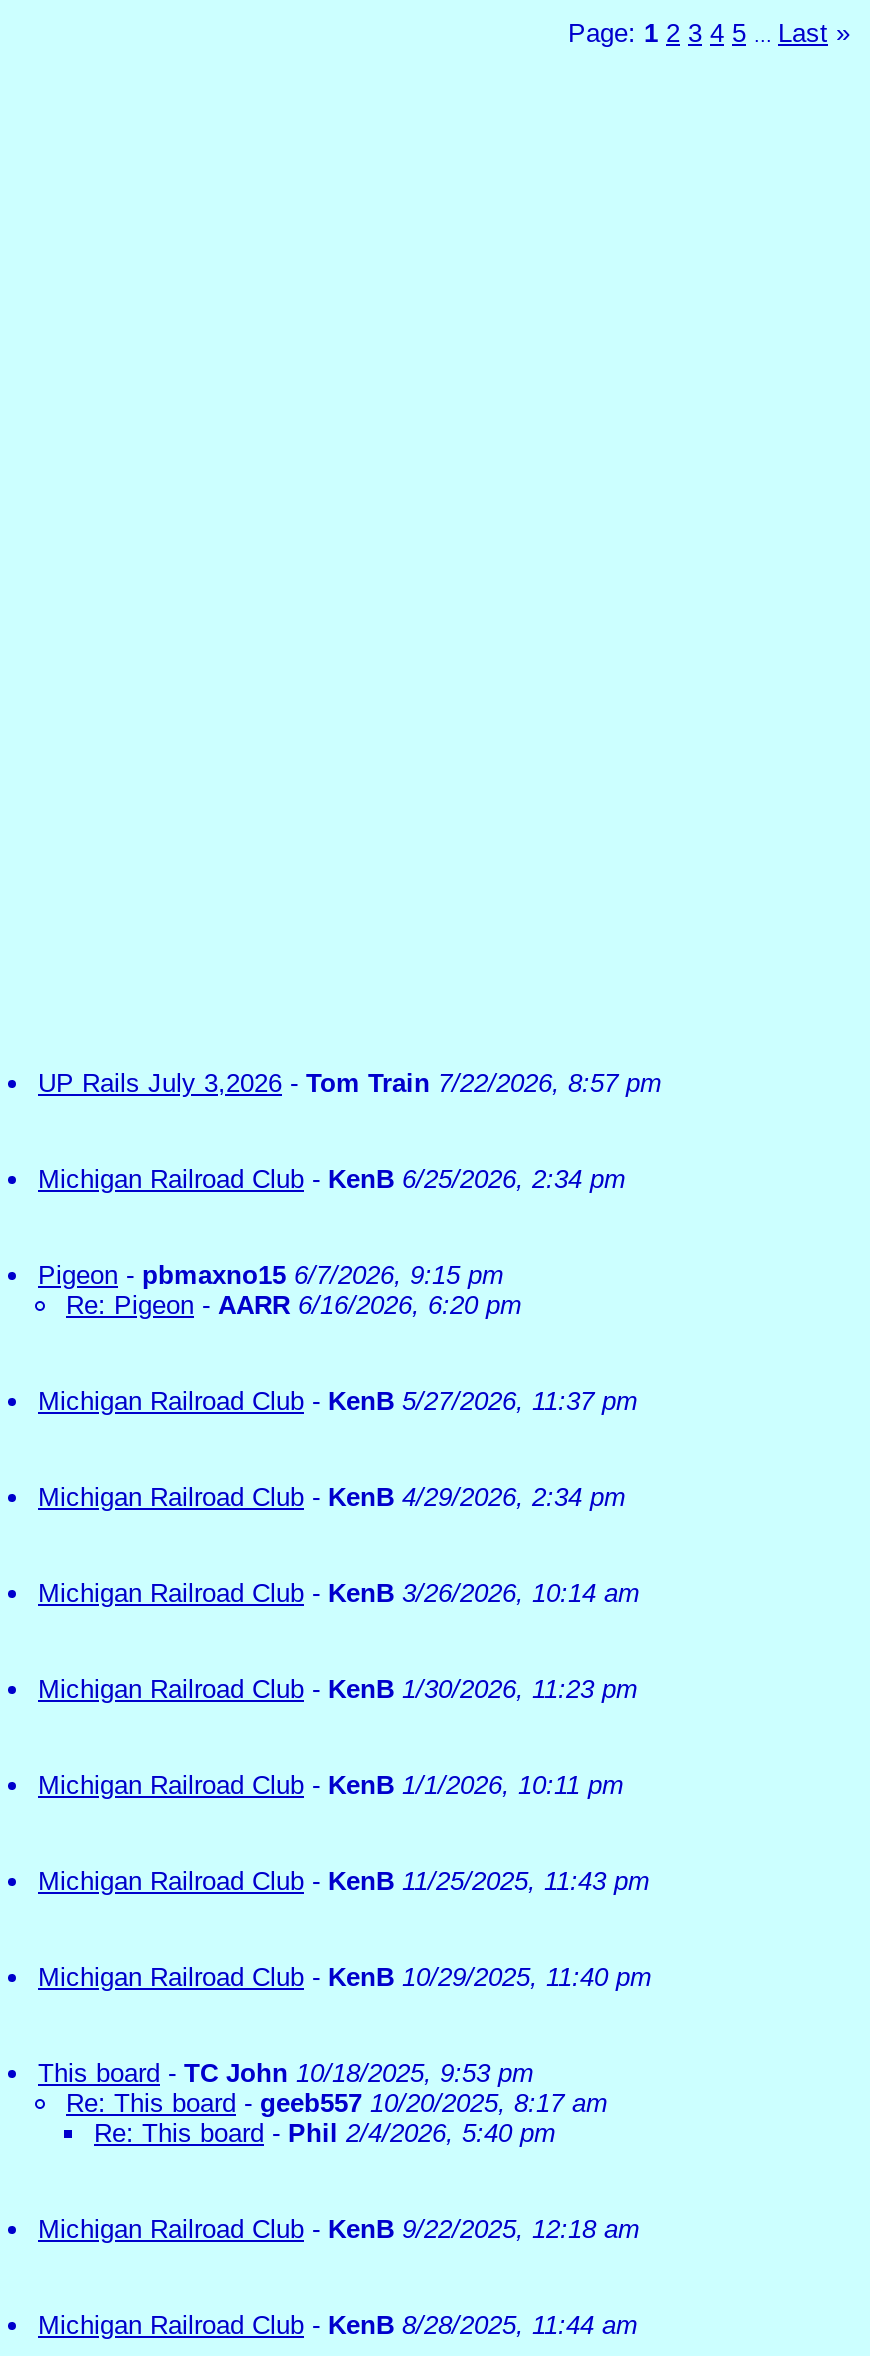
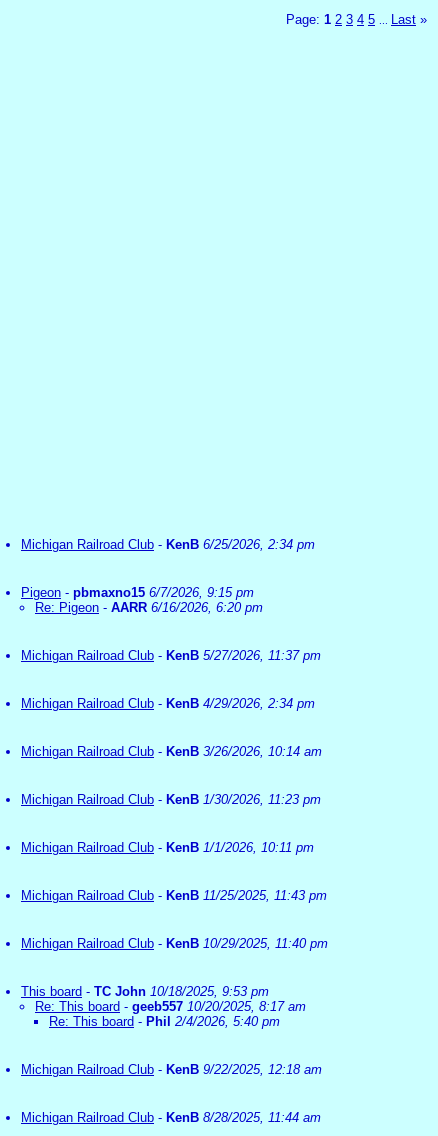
- UP Rails July 3,2026 - Tom Train 7/22/2026, 8:57 pm
